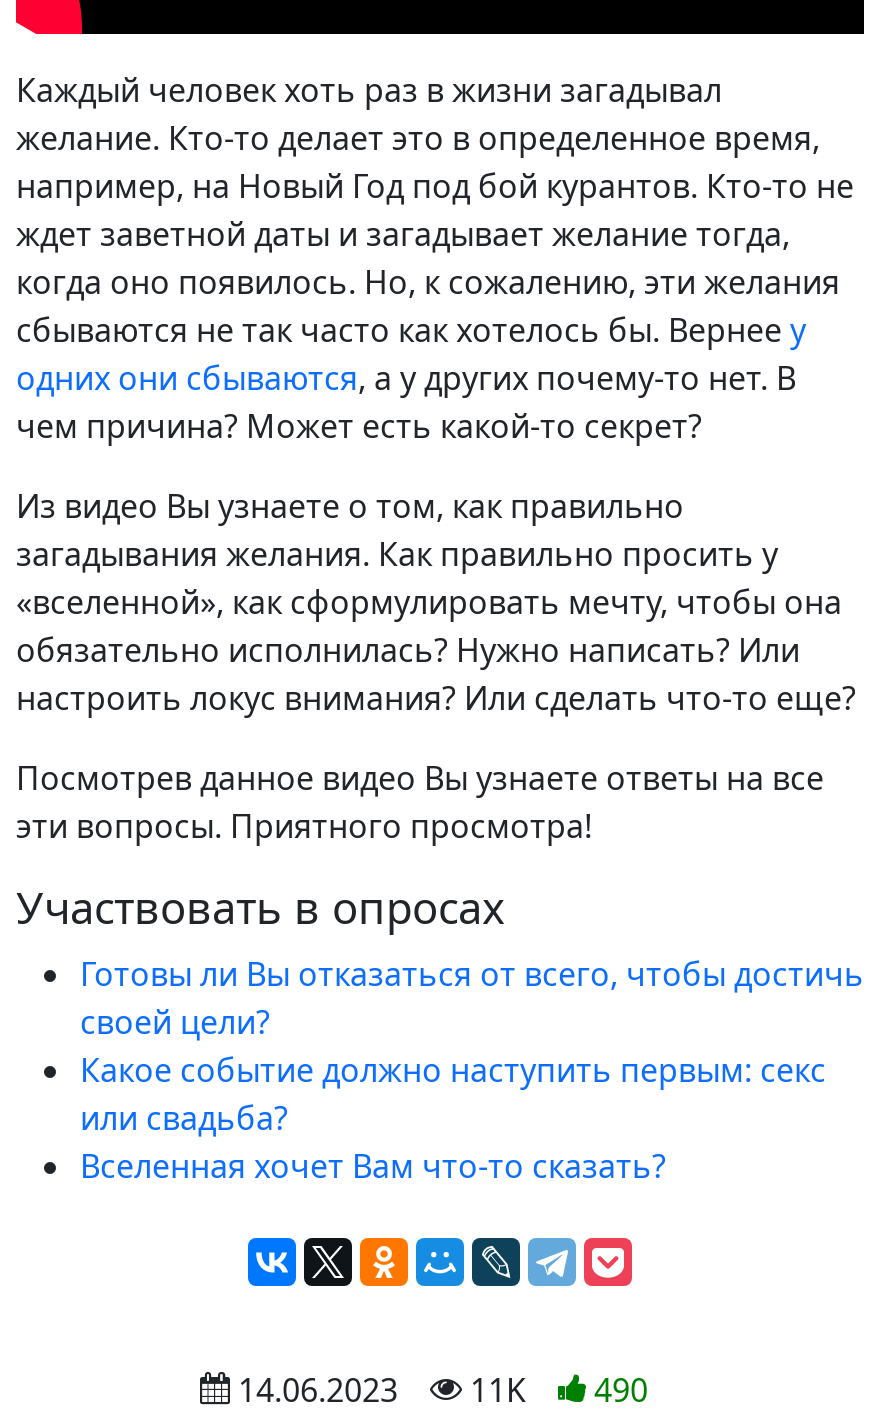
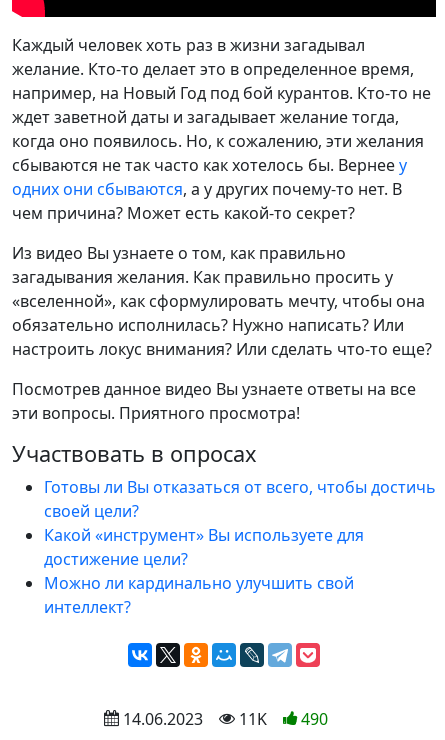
- Какое событие должно наступить первым: секс
- или свадьба?
- Вселенная хочет Вам что-то сказать?
+ Какой «инструмент» Вы используете для
+ достижение цели?
+ Можно ли кардинально улучшить свой
+ интеллект?
